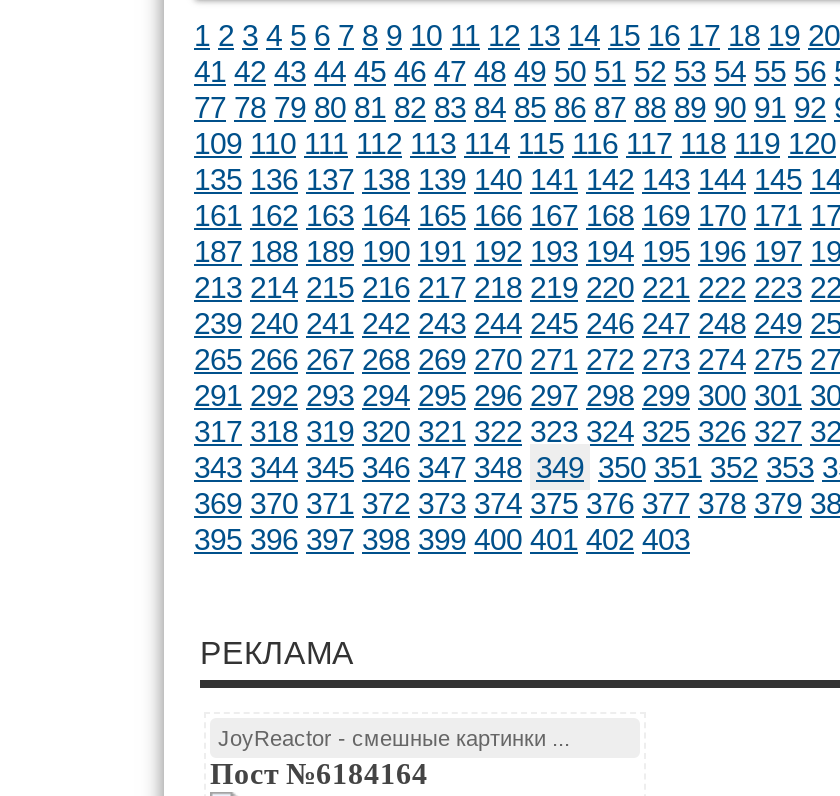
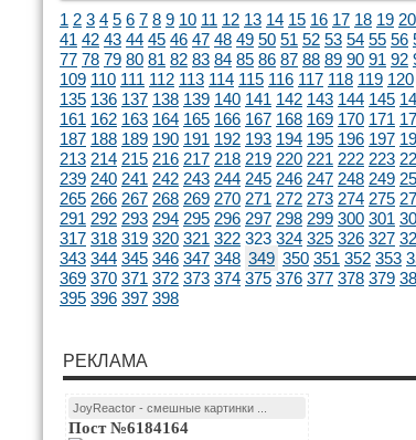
- 395 396 397 398 399 400 401 402 403
+ 395 396 397 398
